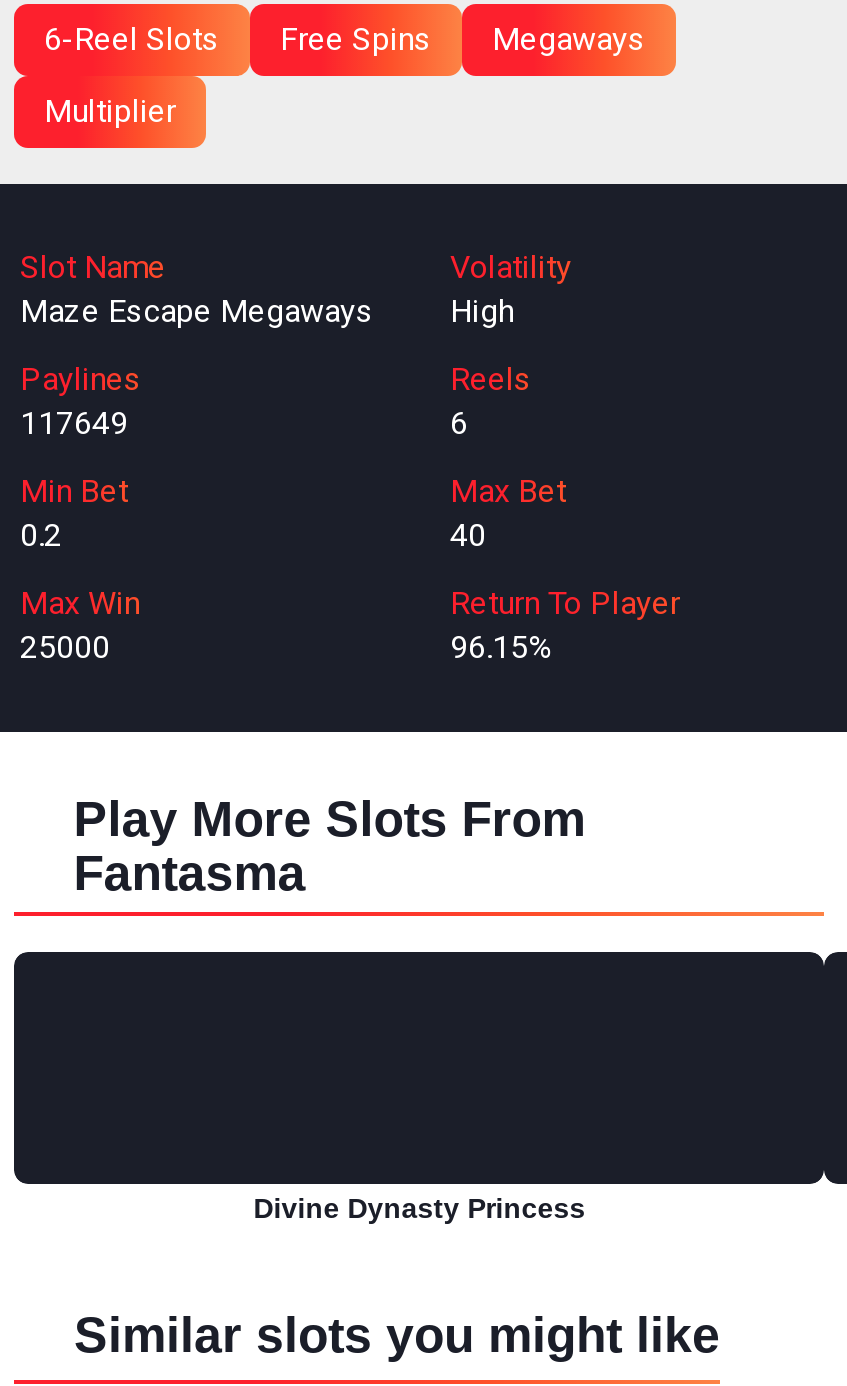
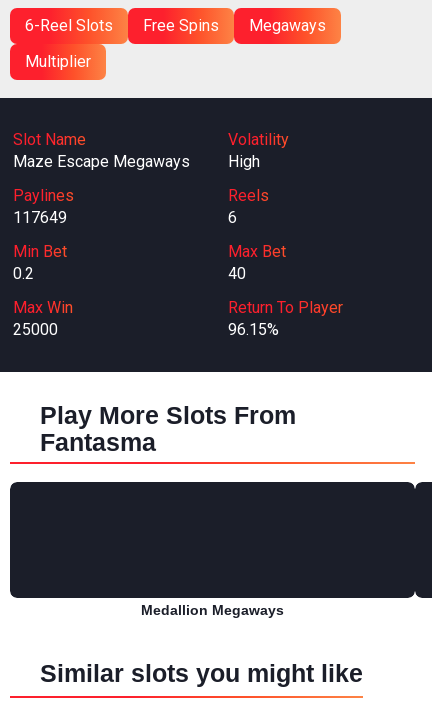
- Divine Dynasty Princess
+ Medallion Megaways
